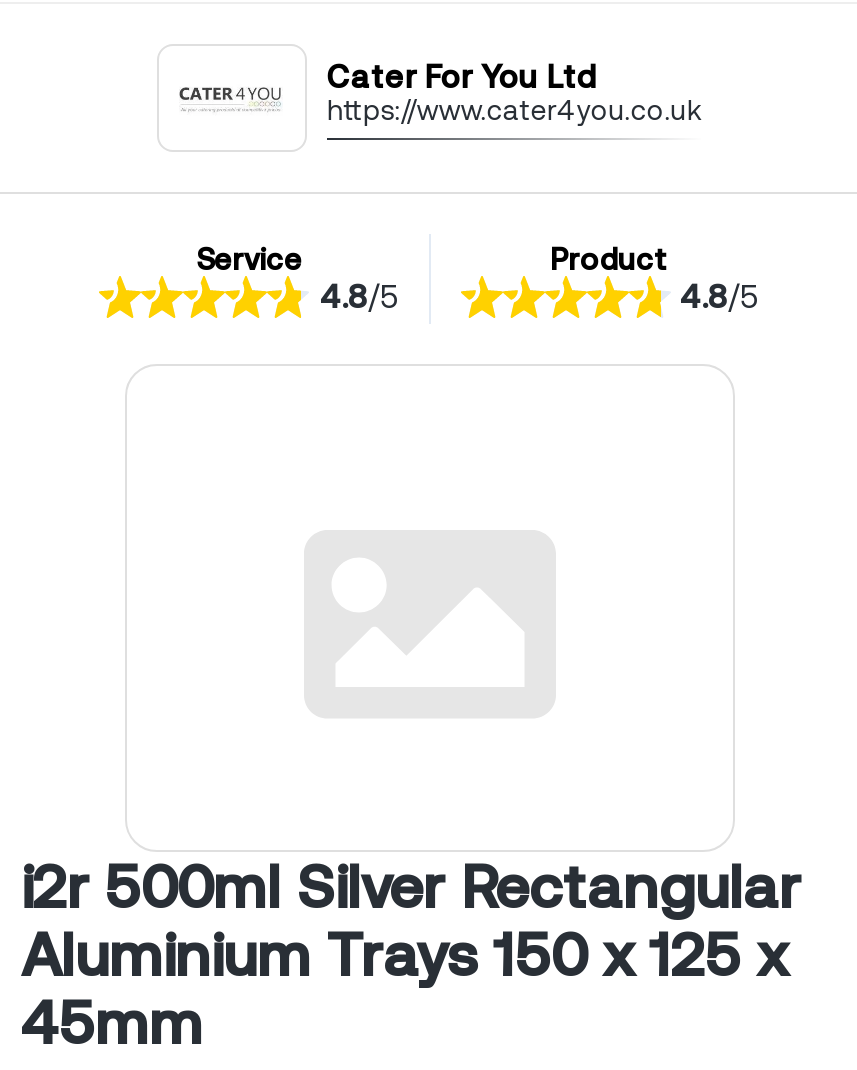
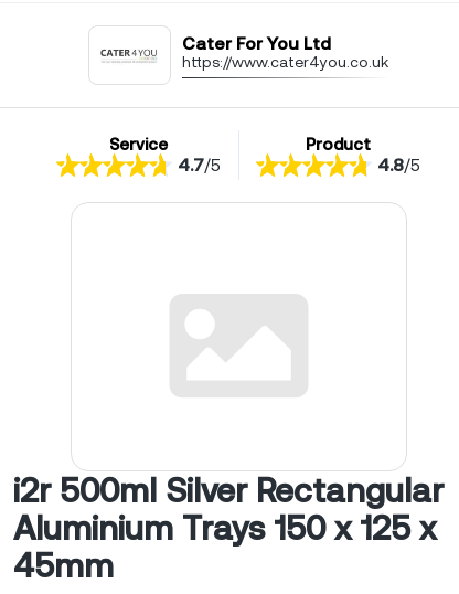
- 4.8/5
+ 4.7/5
